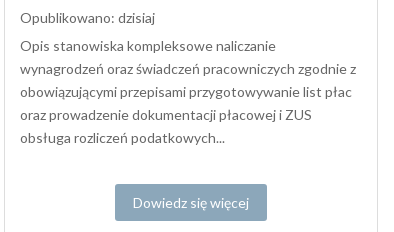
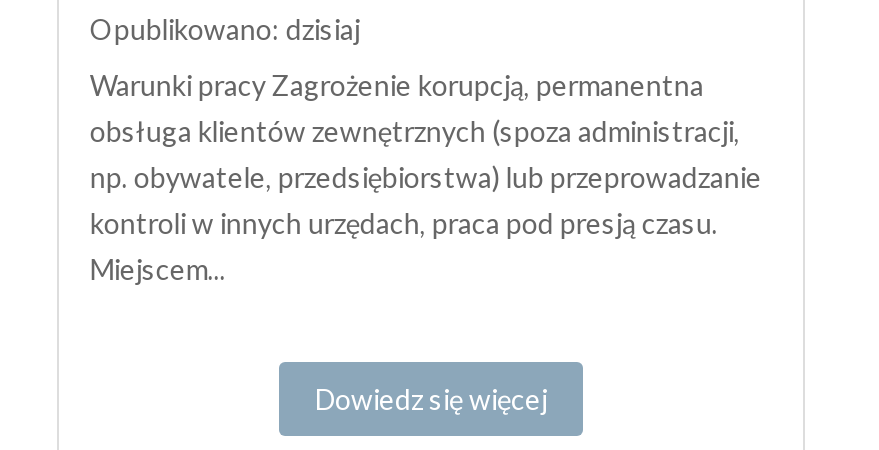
- Opis stanowiska kompleksowe naliczanie
- wynagrodzeń oraz świadczeń pracowniczych zgodnie z
- obowiązującymi przepisami przygotowywanie list płac
- oraz prowadzenie dokumentacji płacowej i ZUS
- obsługa rozliczeń podatkowych...
+ Warunki pracy Zagrożenie korupcją, permanentna
+ obsługa klientów zewnętrznych (spoza administracji,
+ np. obywatele, przedsiębiorstwa) lub przeprowadzanie
+ kontroli w innych urzędach, praca pod presją czasu.
+ Miejscem...
